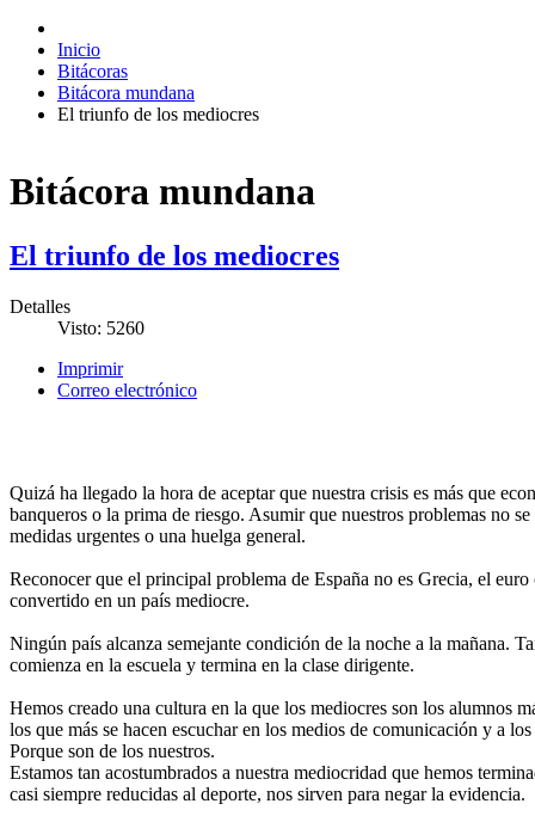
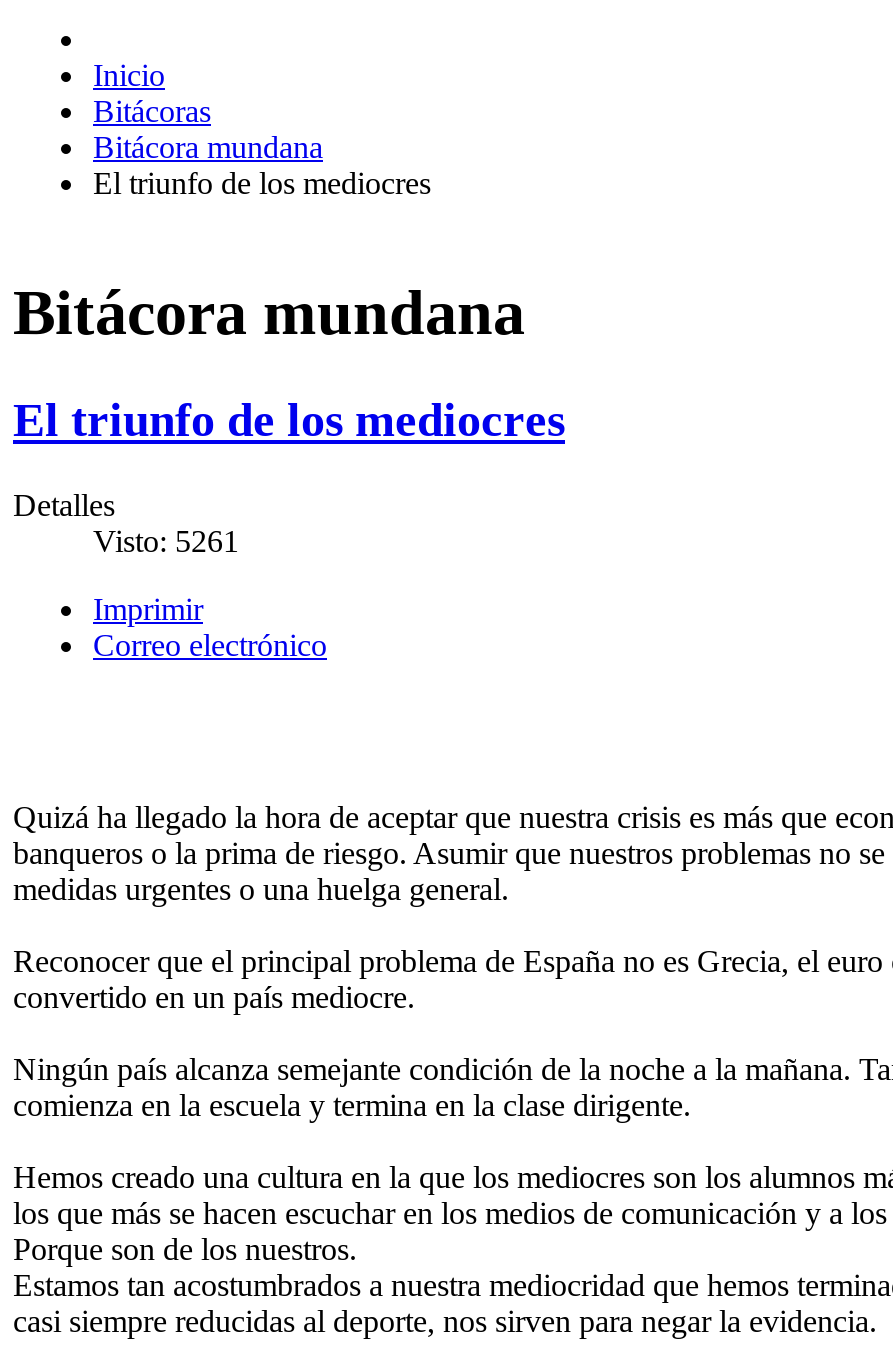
- Visto: 5260
+ Visto: 5261
